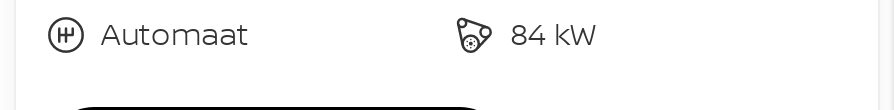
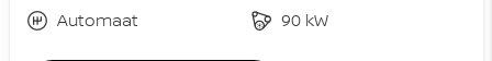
- 84 kW
+ 90 kW
